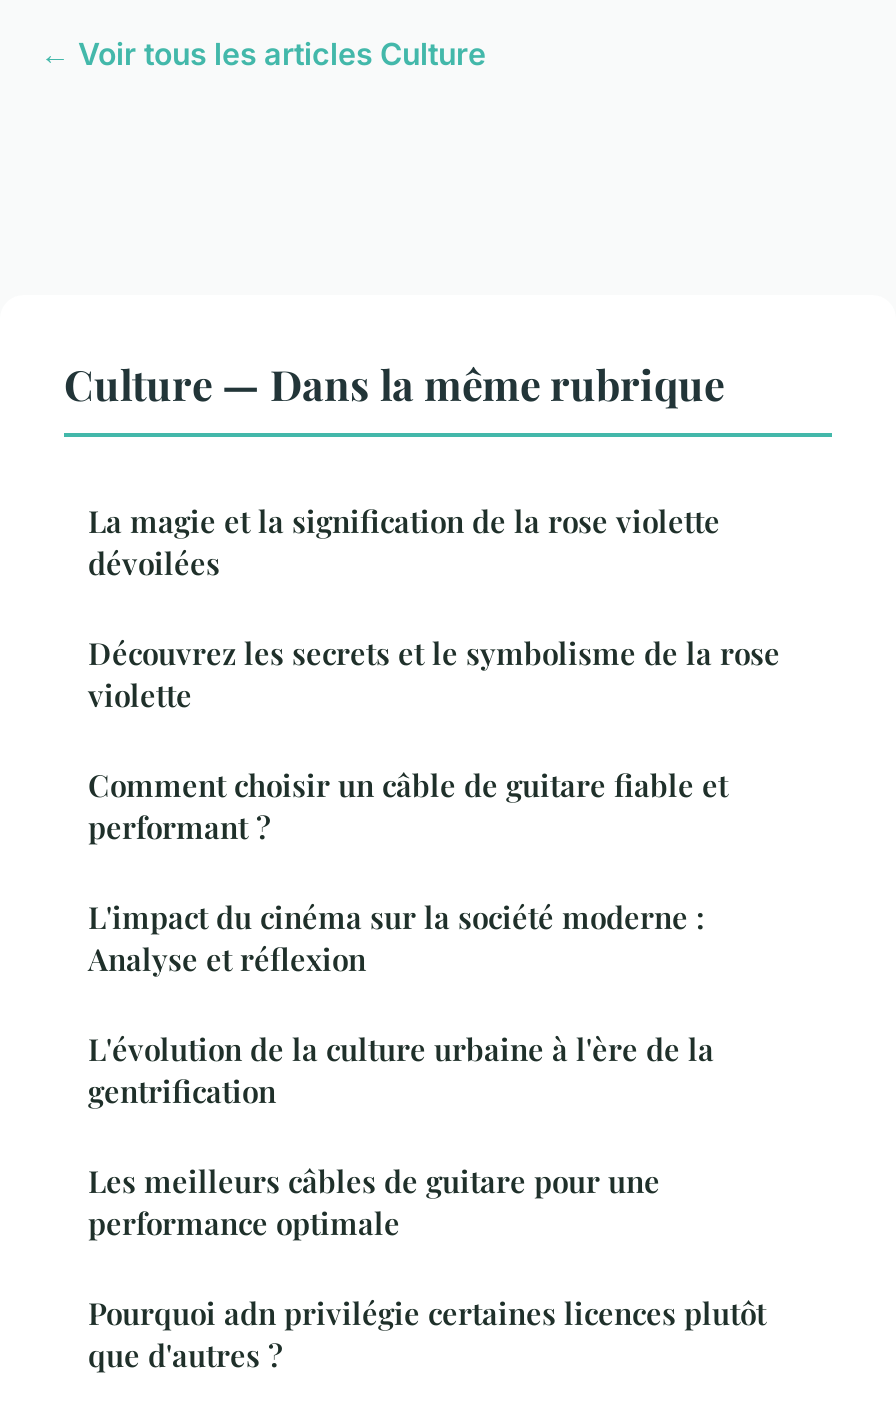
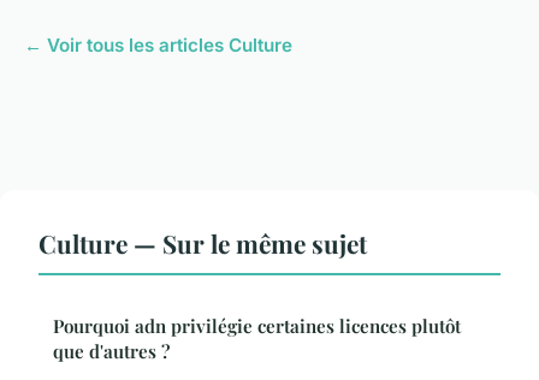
- Culture — Dans la même rubrique
- La magie et la signification de la rose violette
- dévoilées
- Découvrez les secrets et le symbolisme de la rose
- violette
- Comment choisir un câble de guitare fiable et
- performant ?
- L'impact du cinéma sur la société moderne :
- Analyse et réflexion
- L'évolution de la culture urbaine à l'ère de la
- gentrification
- Les meilleurs câbles de guitare pour une
- performance optimale
+ Culture — Sur le même sujet
